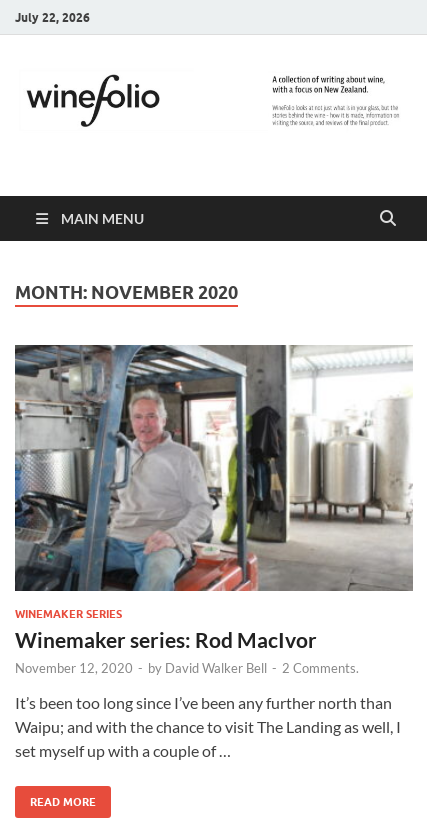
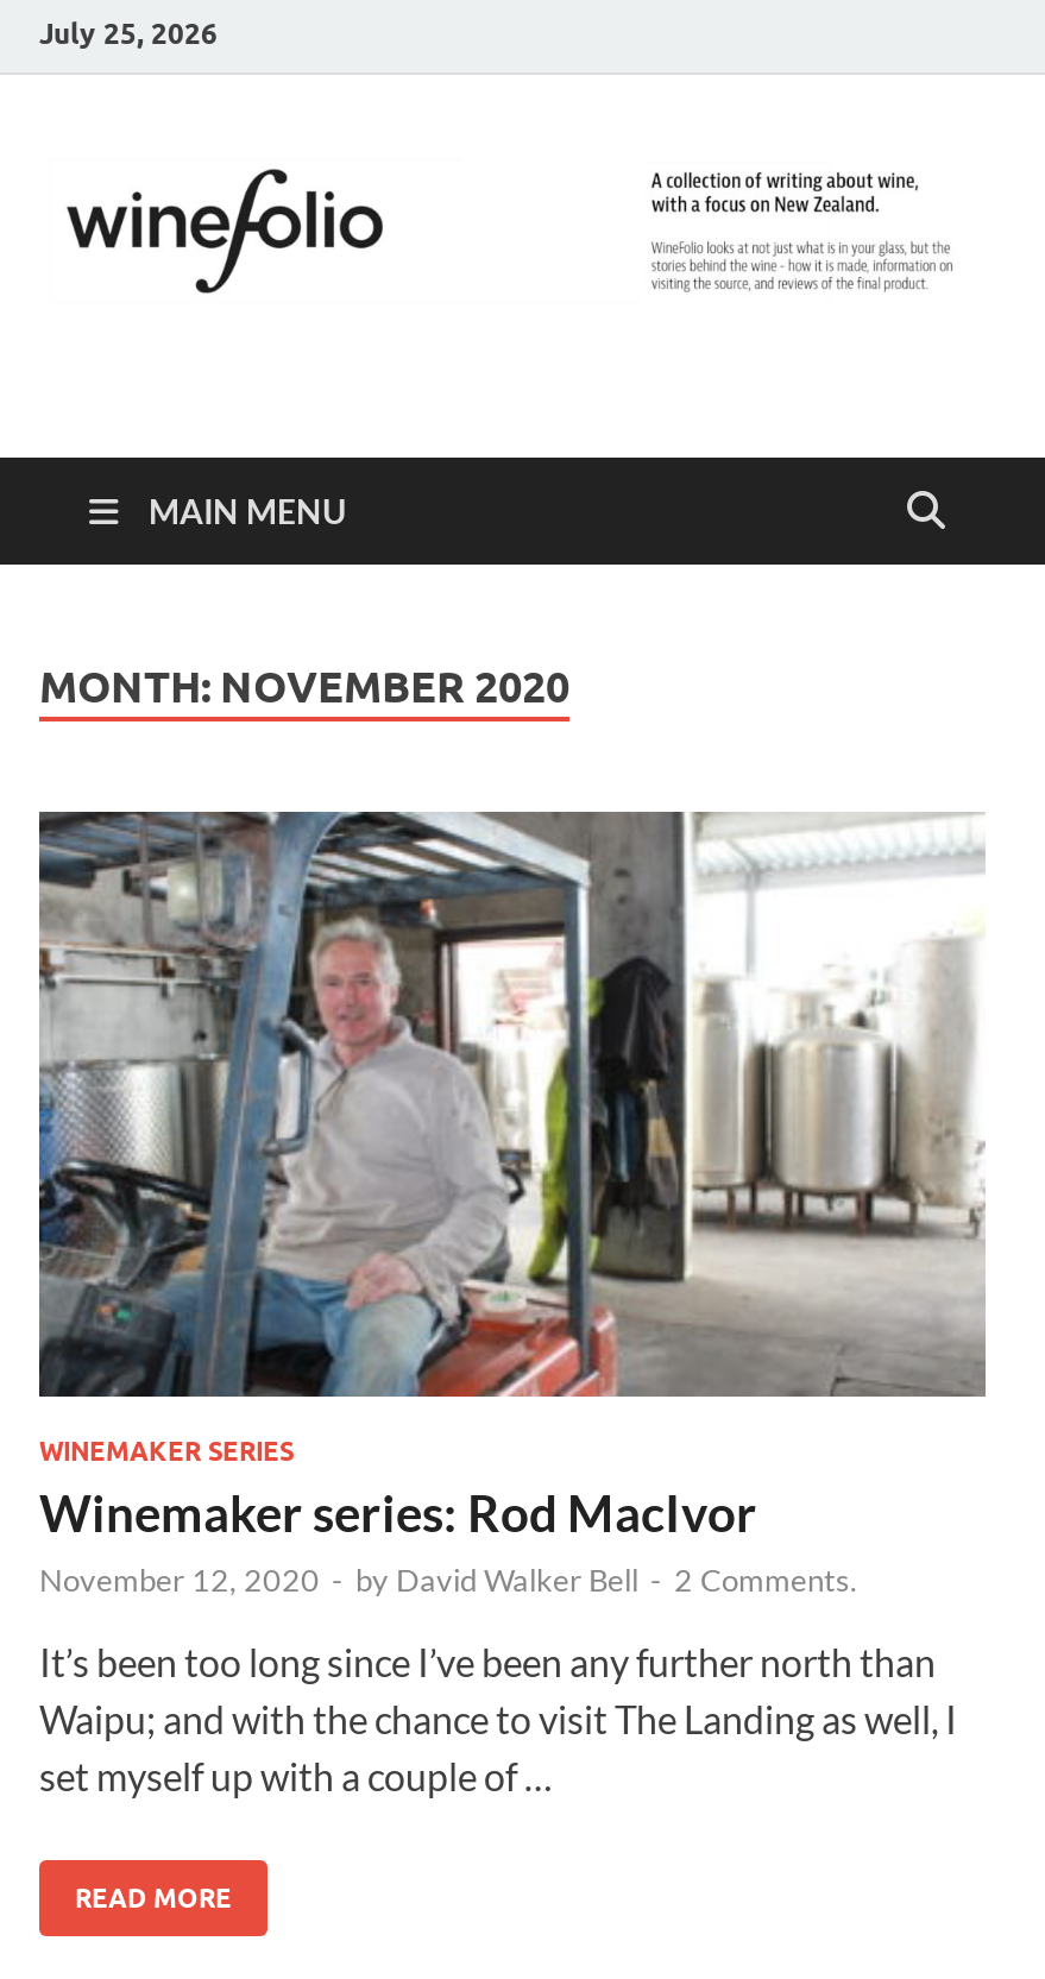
- July 22, 2026
+ July 25, 2026
